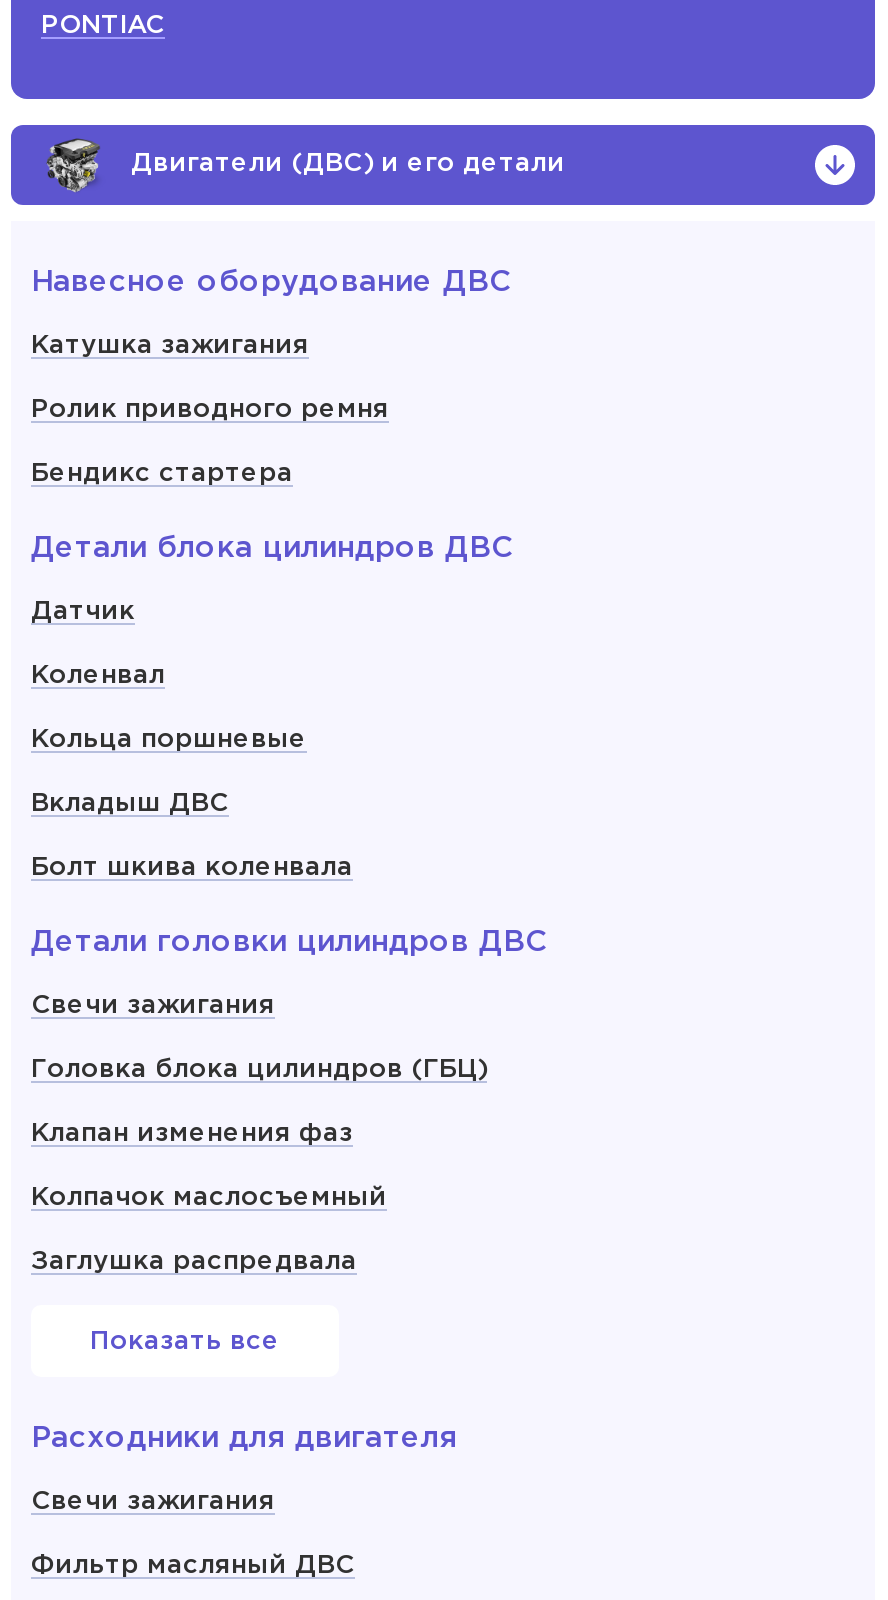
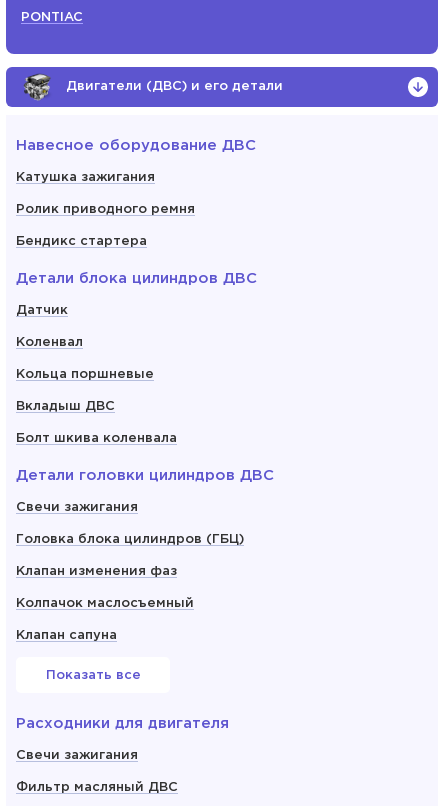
- Заглушка распредвала
+ Клапан сапуна
